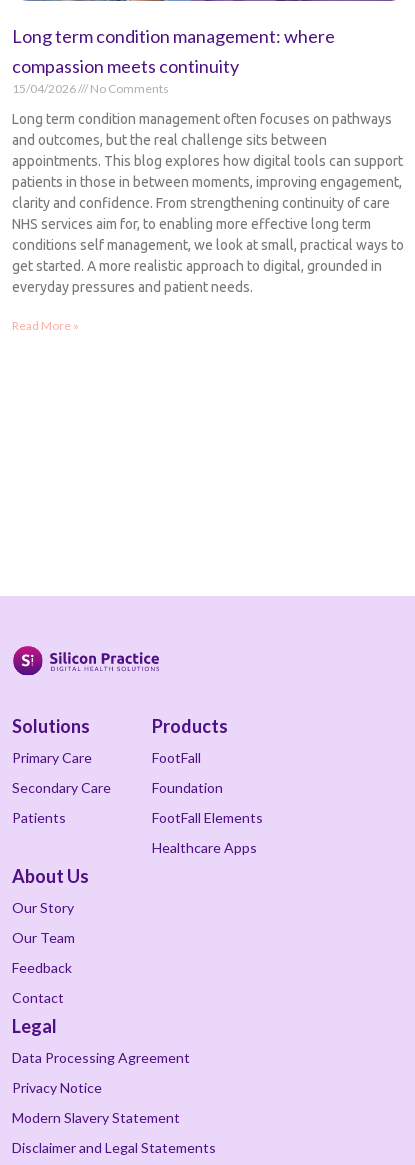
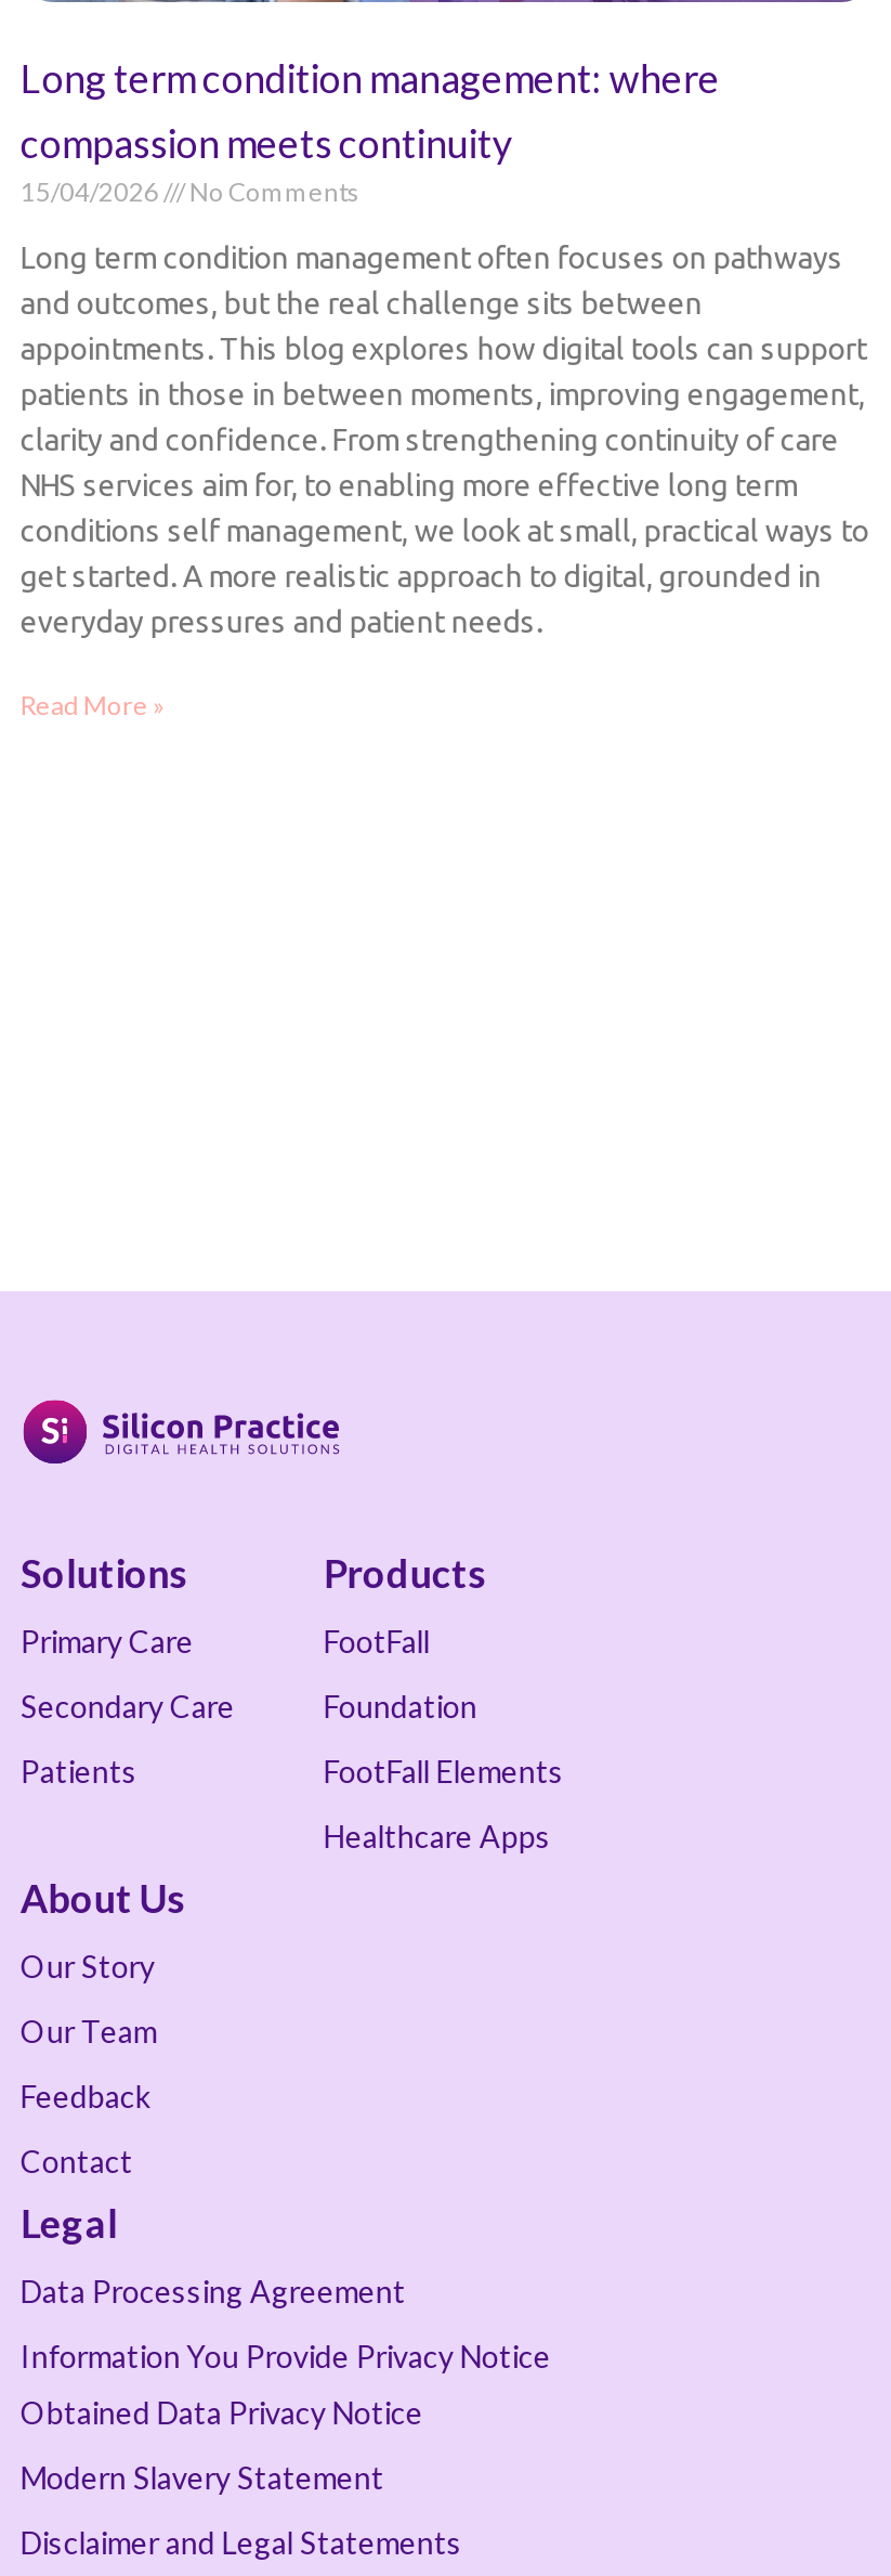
- Privacy Notice
+ Information You Provide Privacy Notice
+ Obtained Data Privacy Notice
